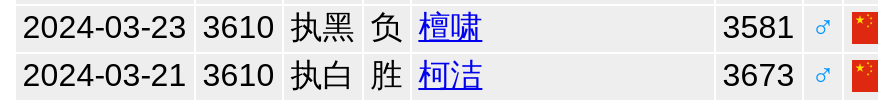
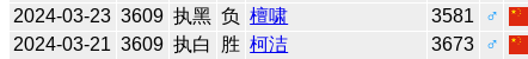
- 2024-03-23 3610 执黑 负 檀啸
+ 2024-03-23 3609 执黑 负 檀啸

- 2024-03-21 3610 执白 胜 柯洁
+ 2024-03-21 3609 执白 胜 柯洁
